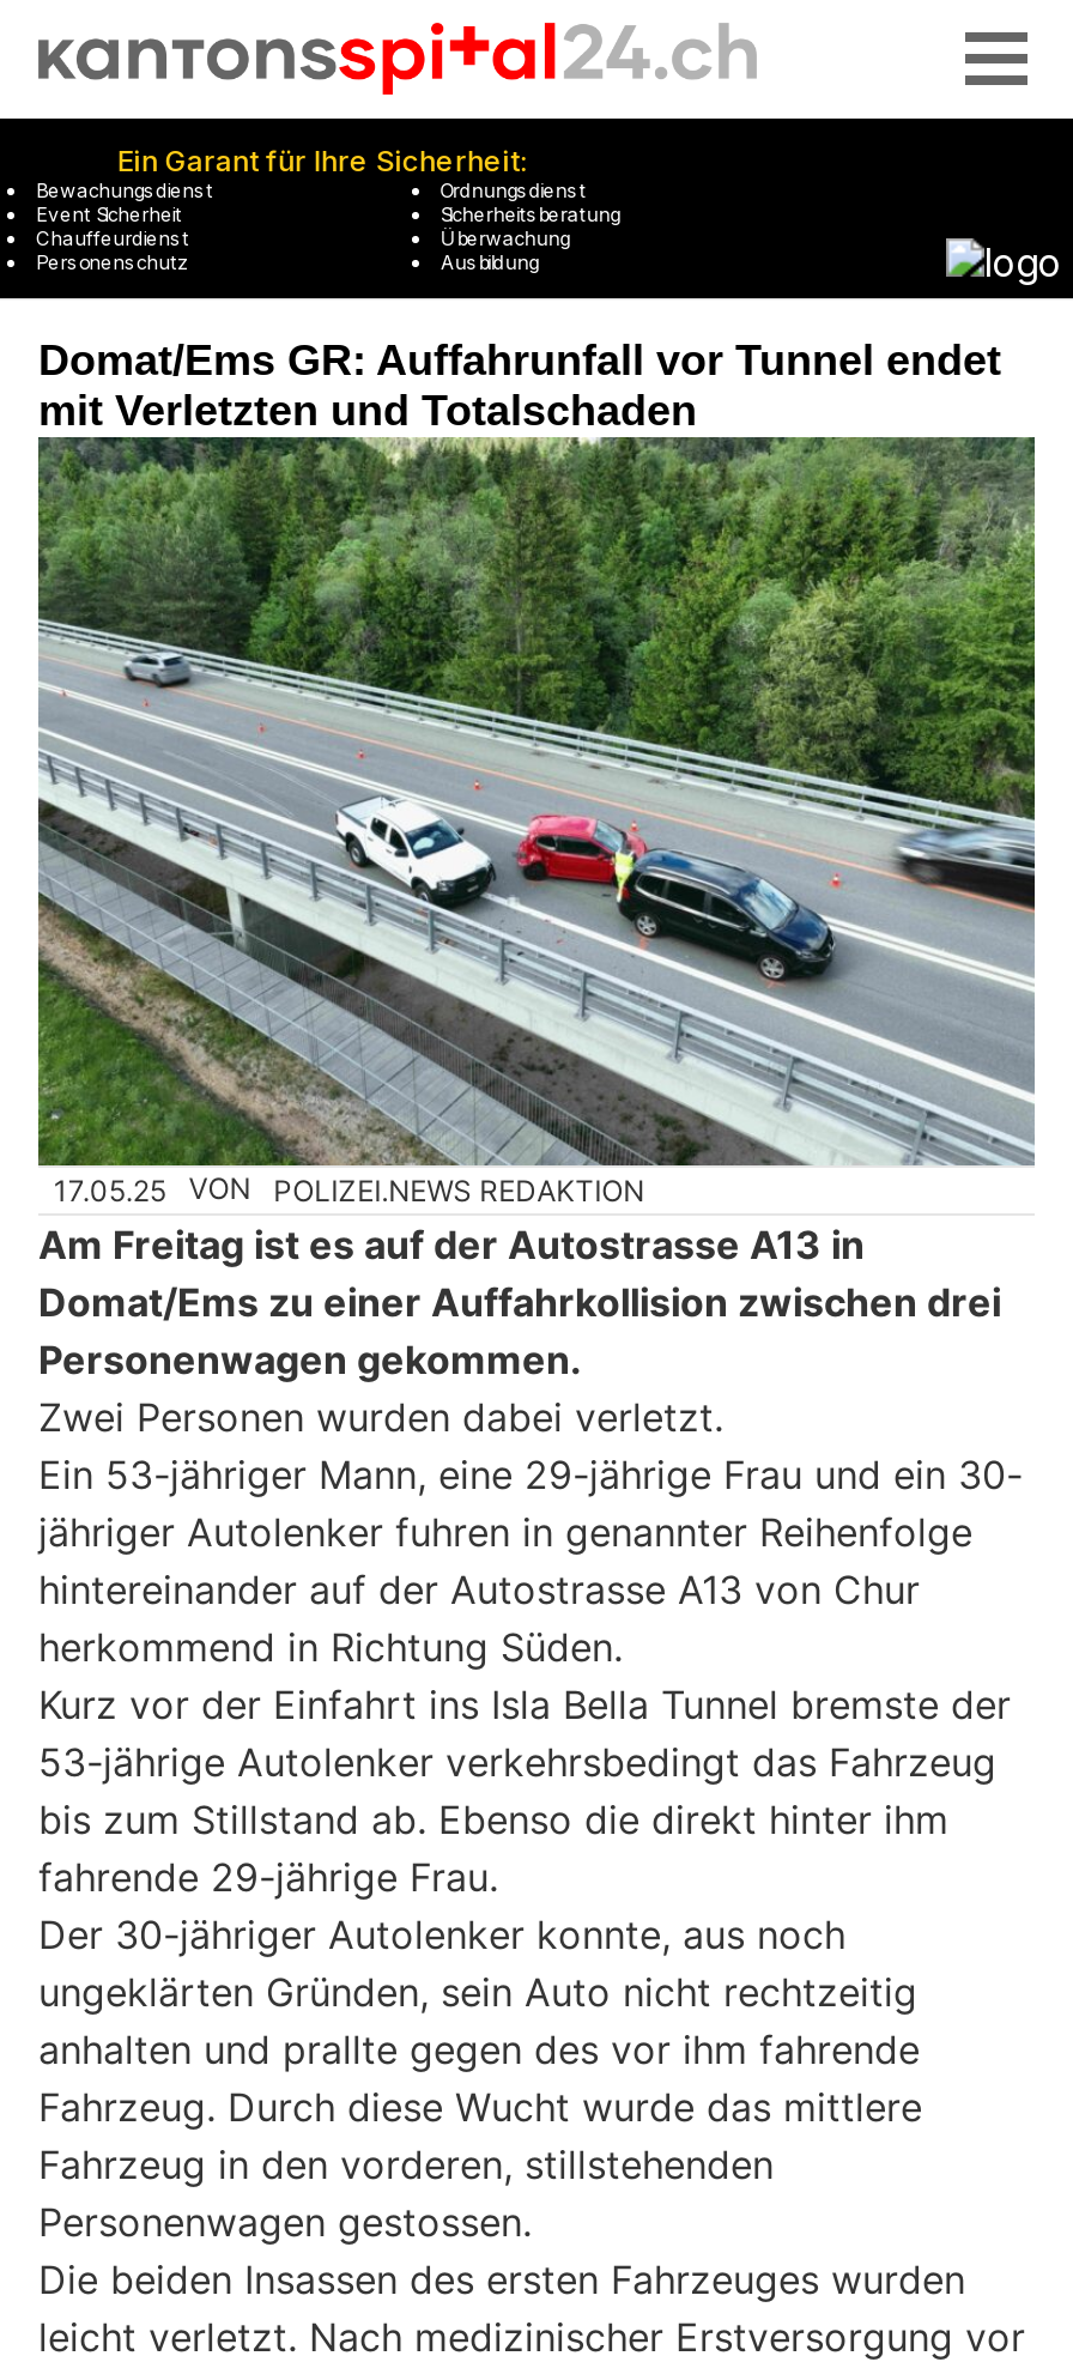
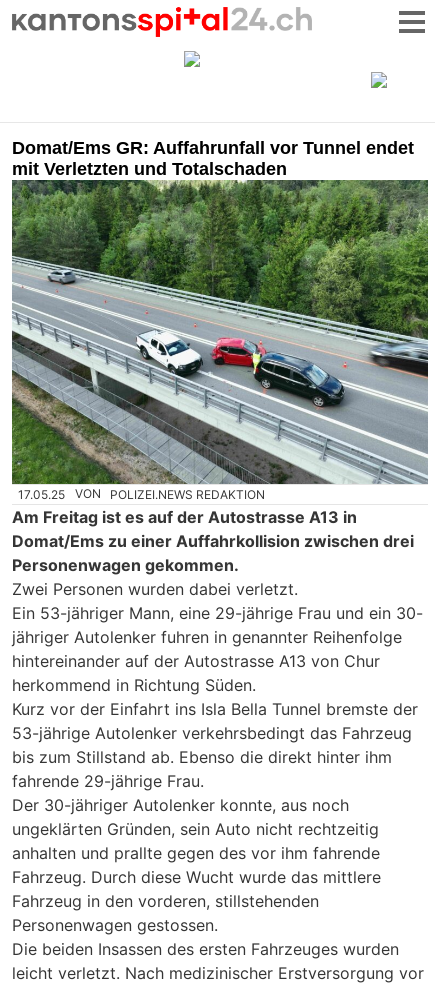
- [image]
